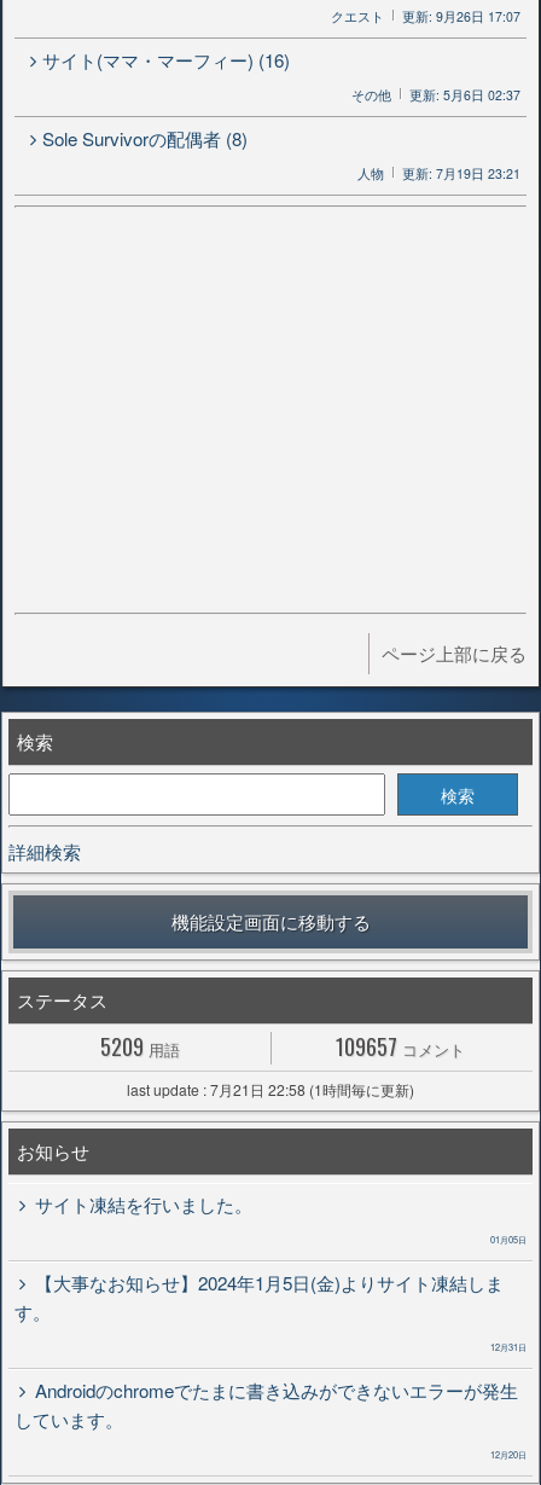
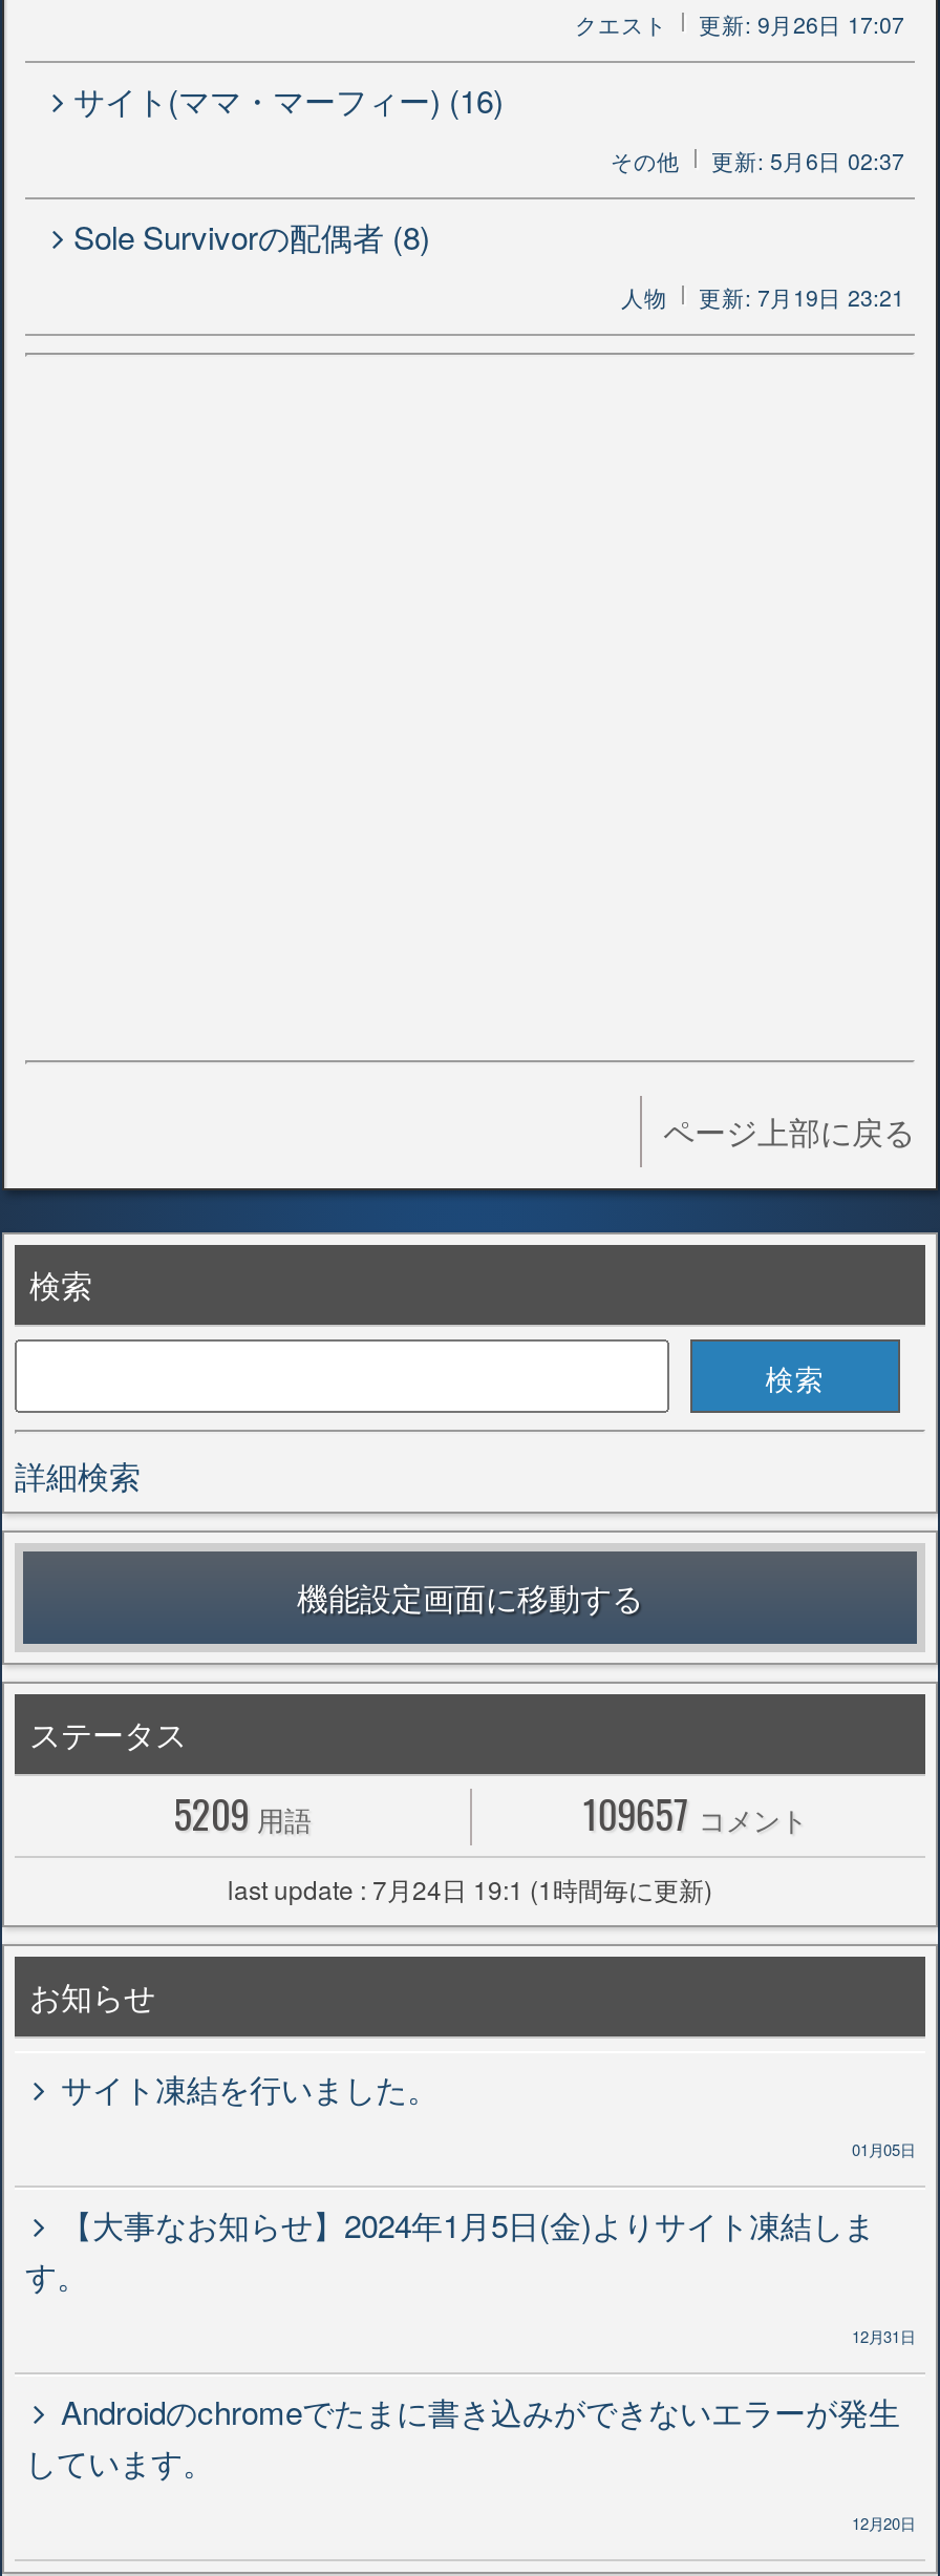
- last update : 7月21日 22:58 (1時間毎に更新)
+ last update : 7月24日 19:1 (1時間毎に更新)
